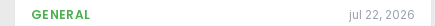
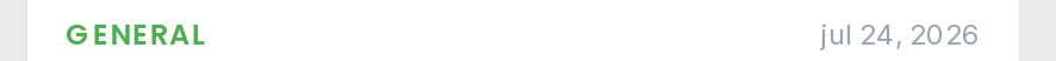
- jul 22, 2026
+ jul 24, 2026
